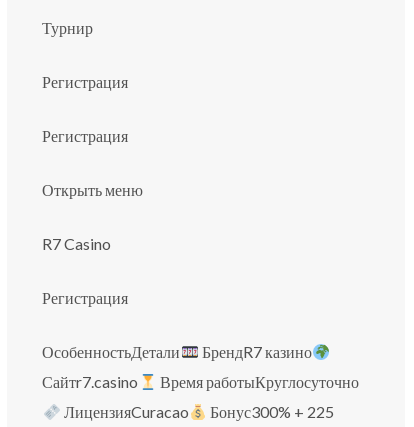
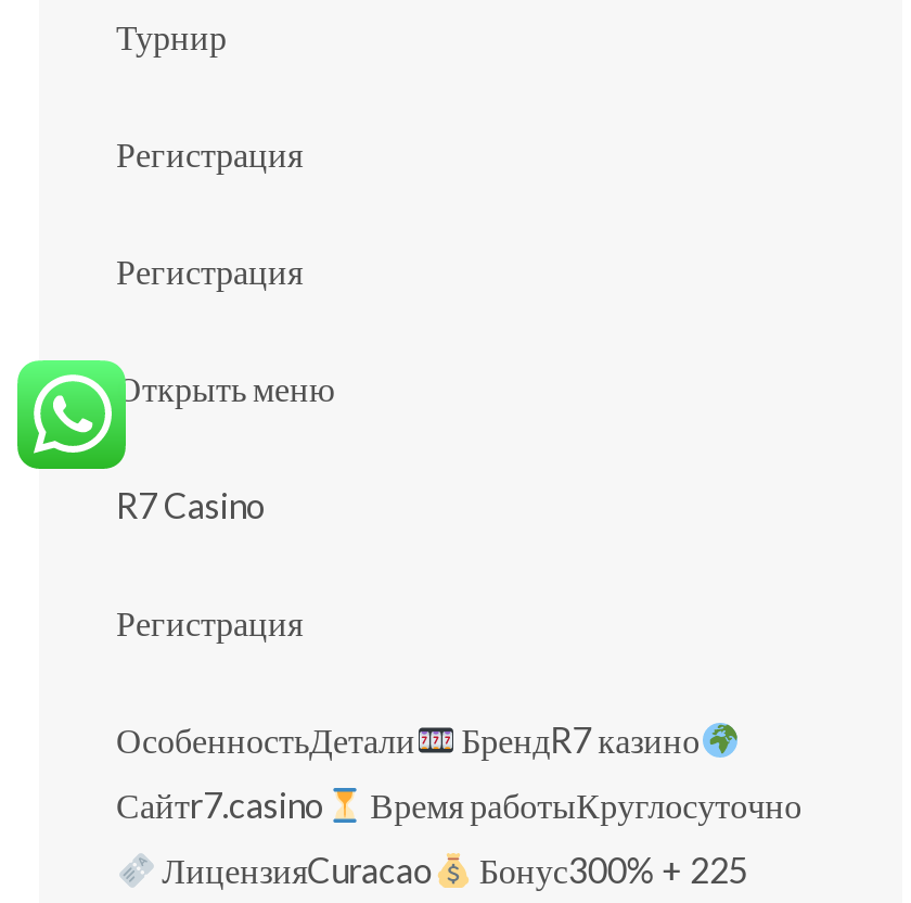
+ [image]
